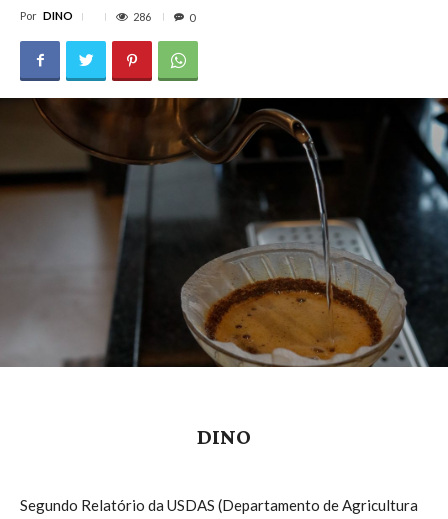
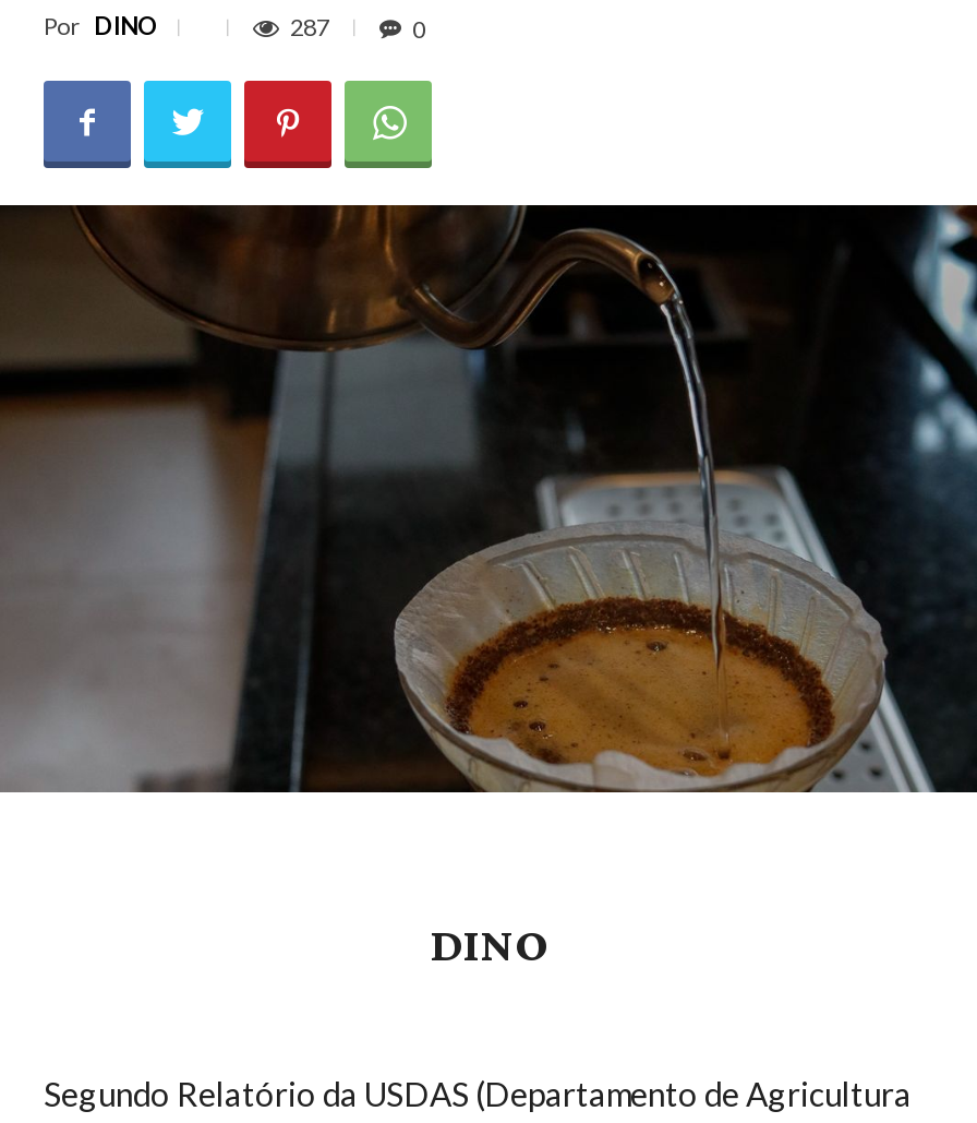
- 286
+ 287
